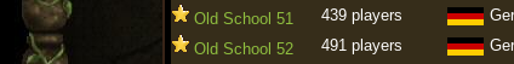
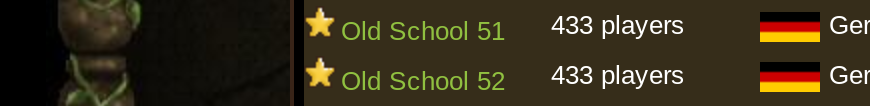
- Old School 51 439 players
+ Old School 51 433 players

- Old School 52 491 players
+ Old School 52 433 players
